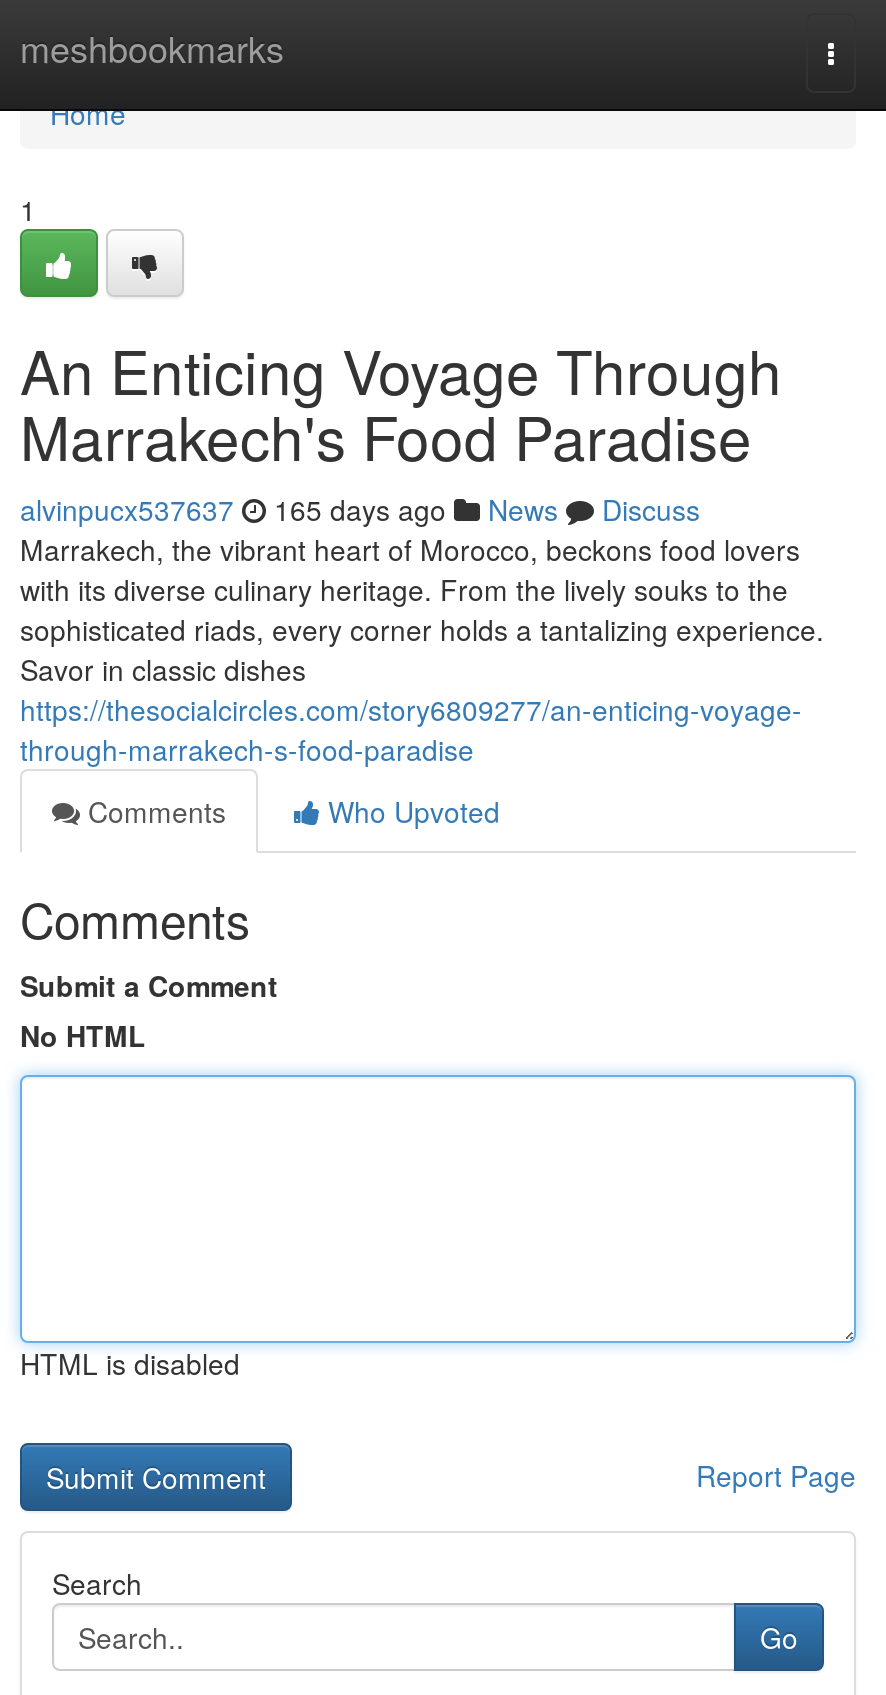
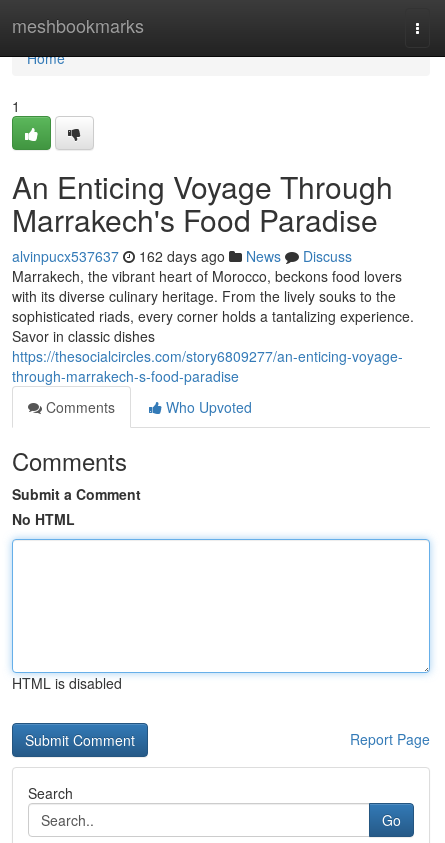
- alvinpucx537637 165 days ago News Discuss
+ alvinpucx537637 162 days ago News Discuss
